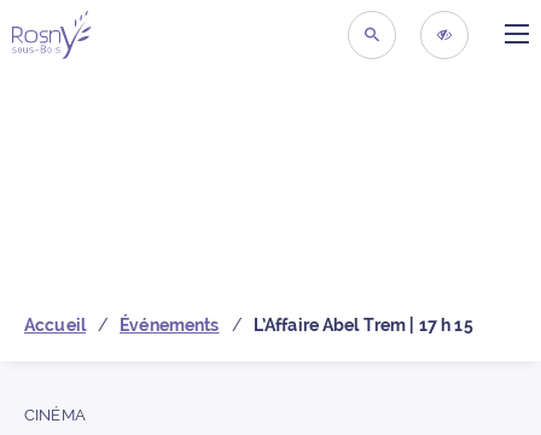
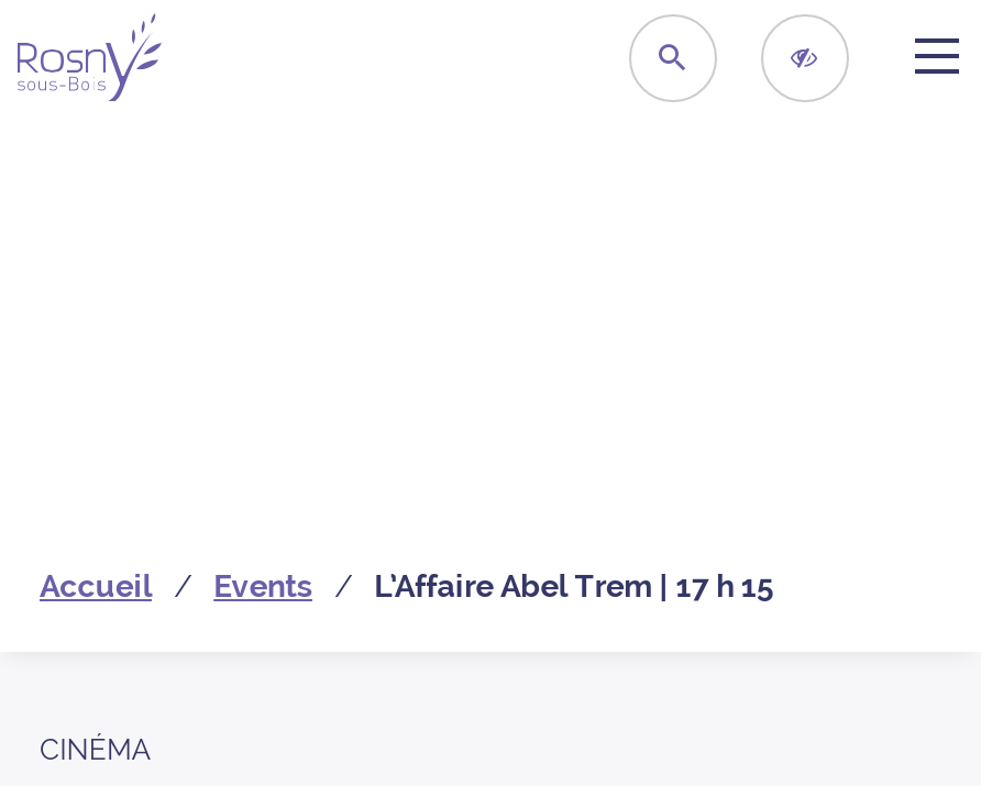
- Événements
+ Events
